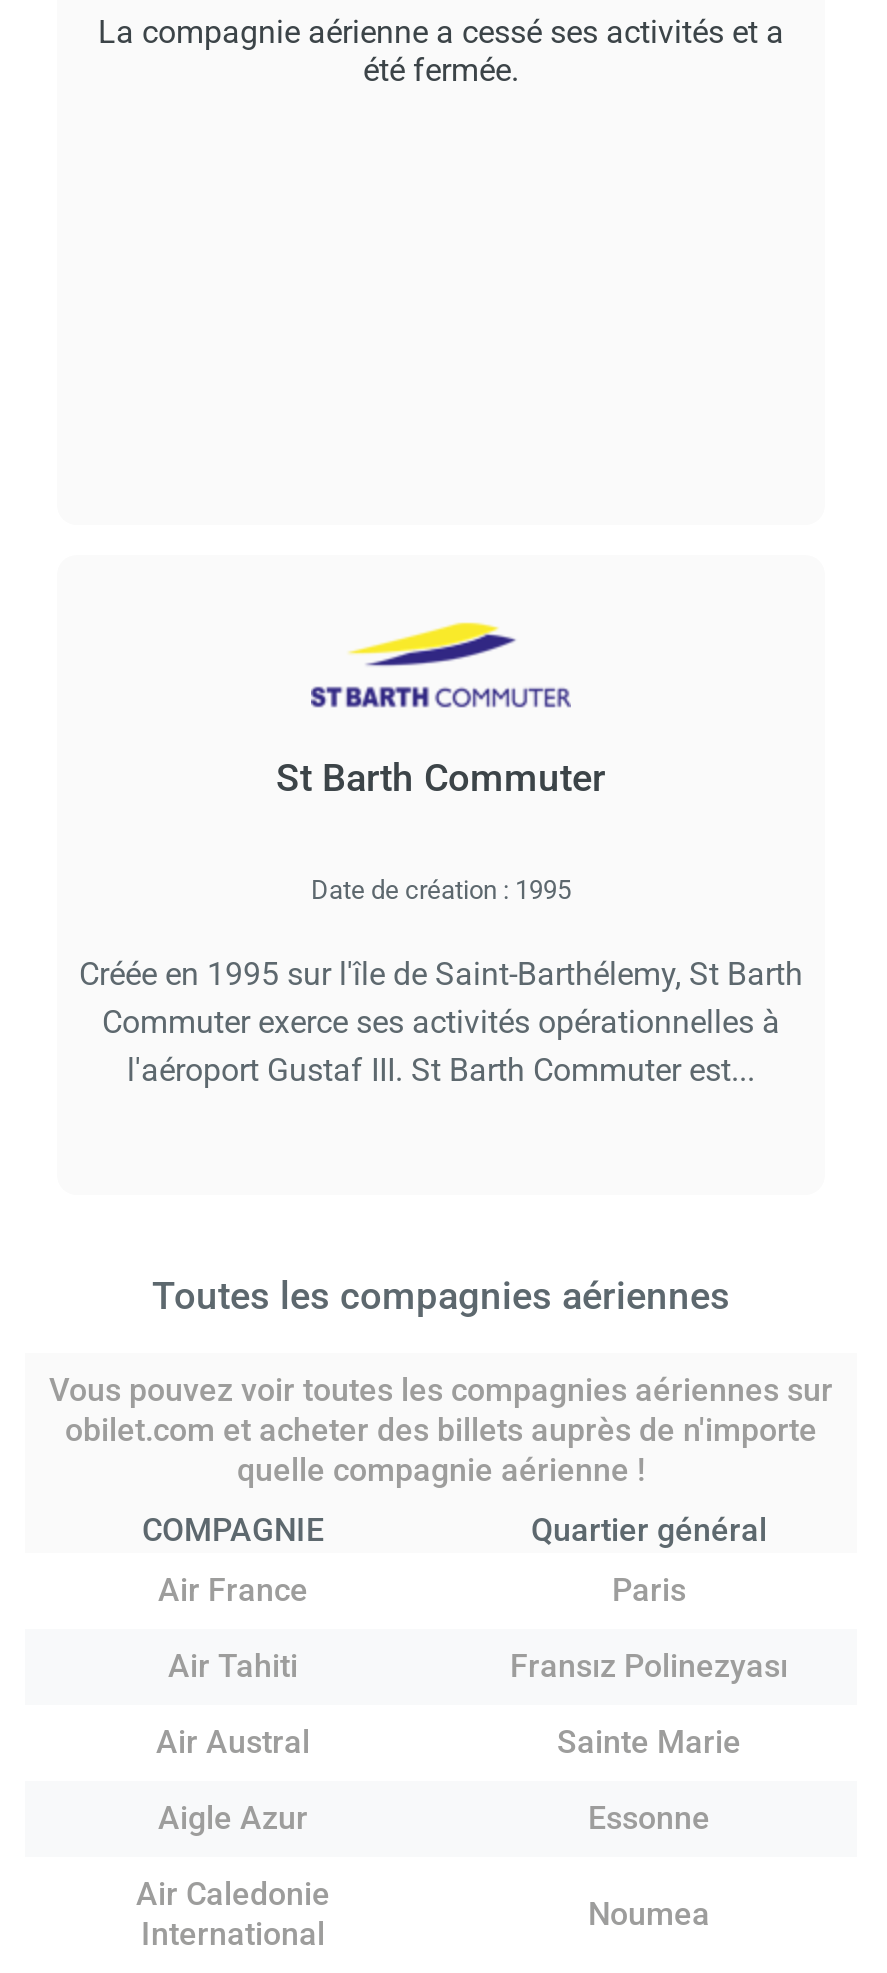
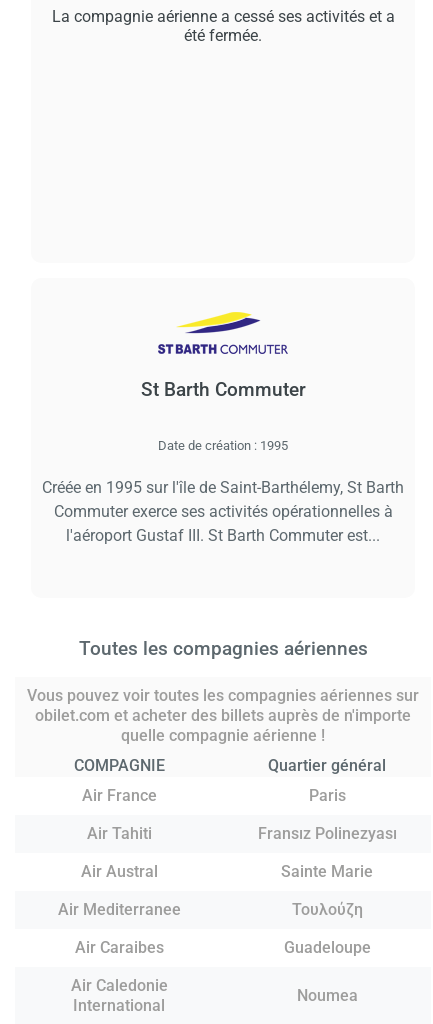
- Aigle Azur
- Essonne
+ Air Mediterranee
+ Τουλούζη
+ Air Caraibes
+ Guadeloupe
